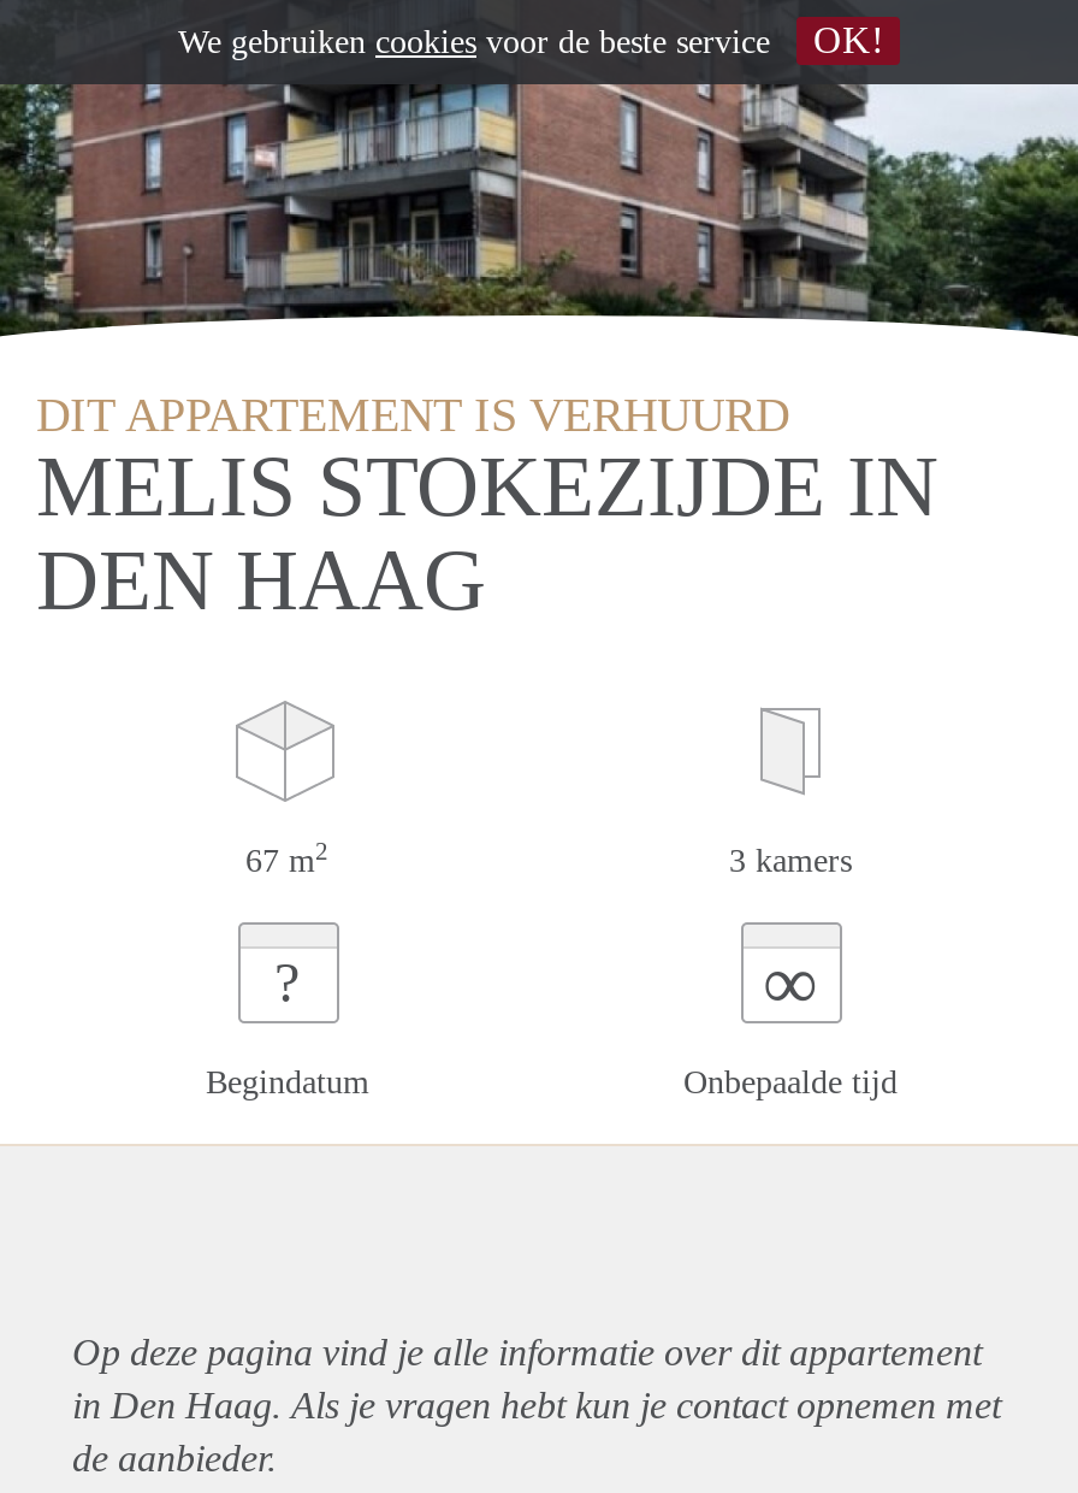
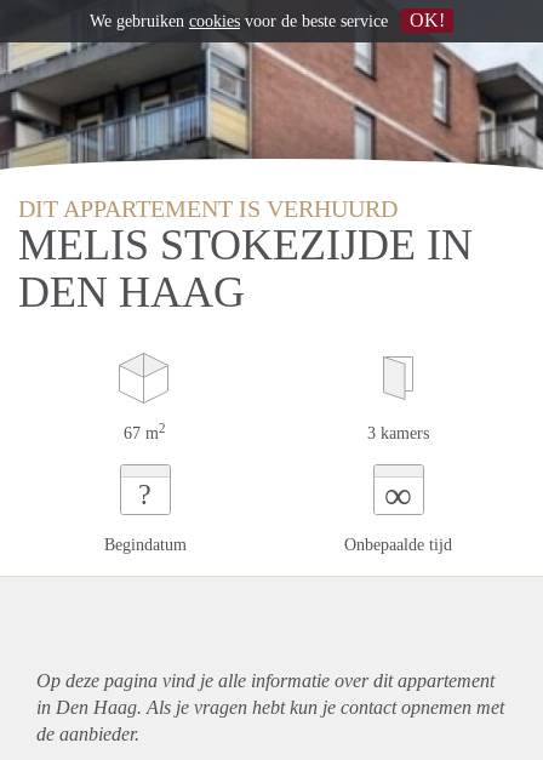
- [image]
+ [image]
